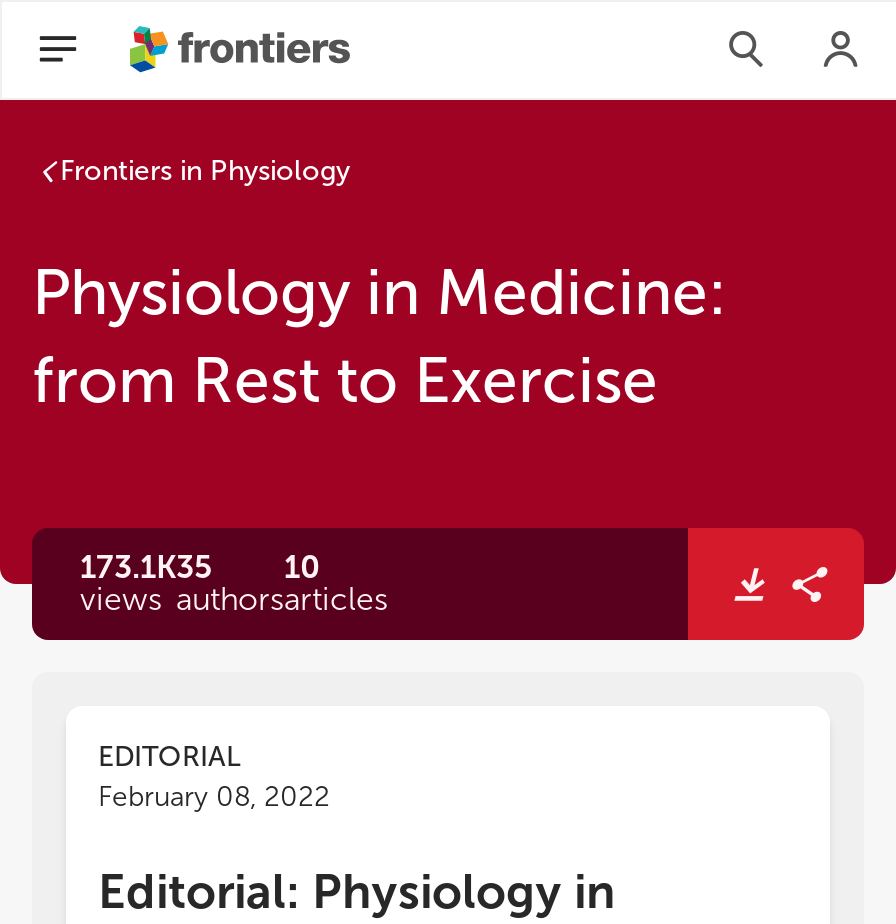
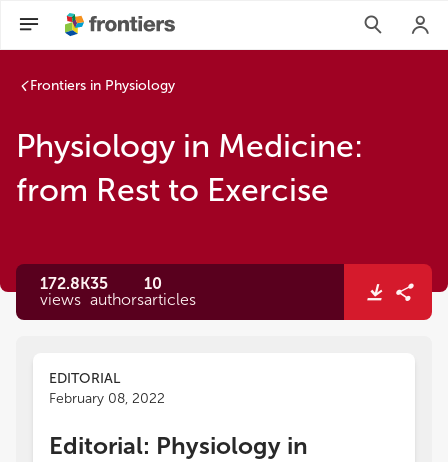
- 173.1K 35 10
+ 172.8K 35 10
